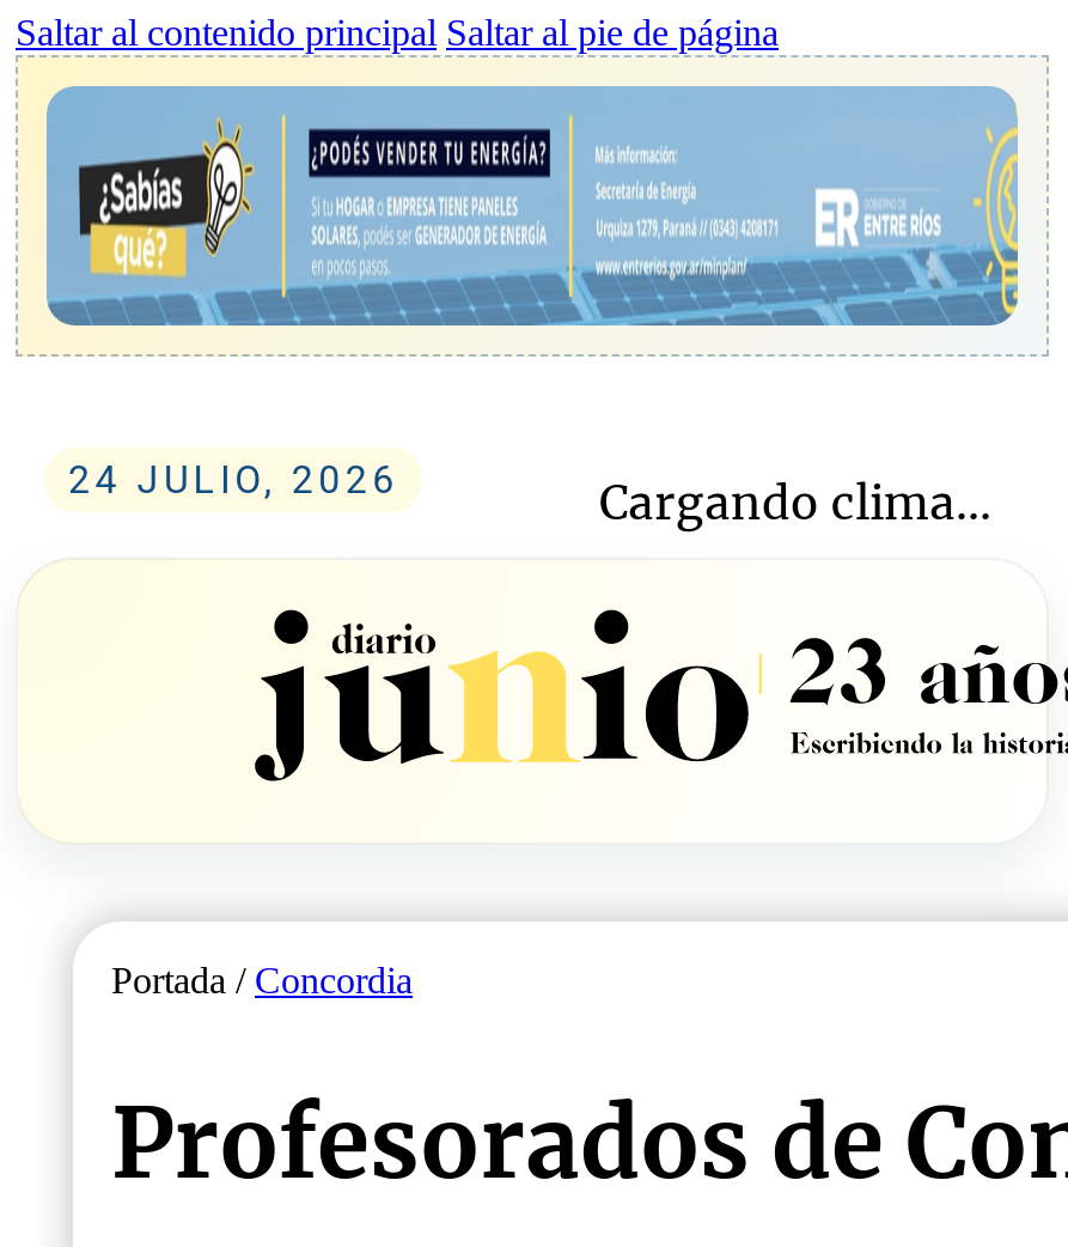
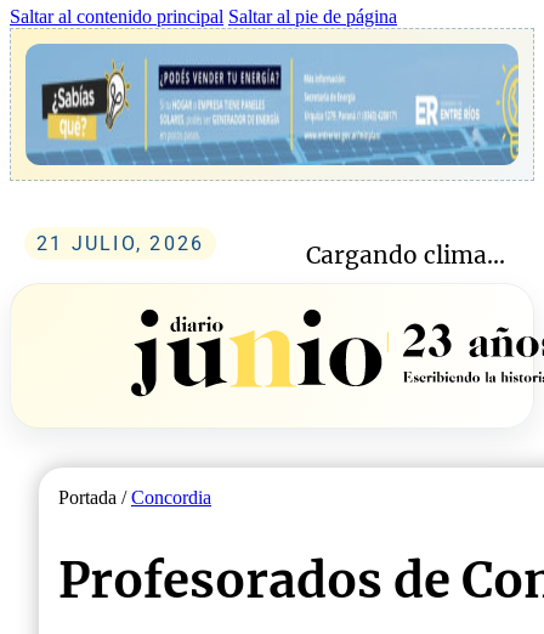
- 24 JULIO, 2026
+ 21 JULIO, 2026
